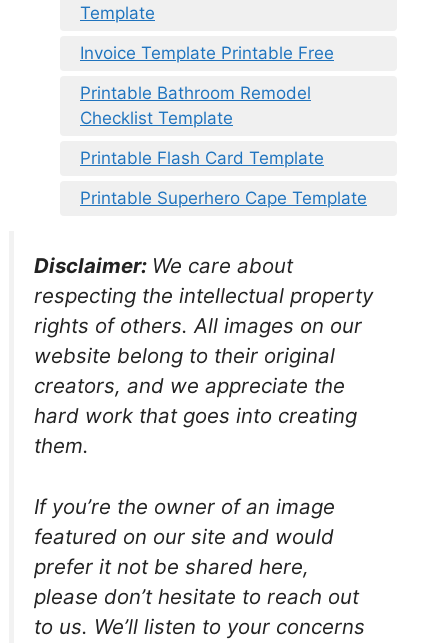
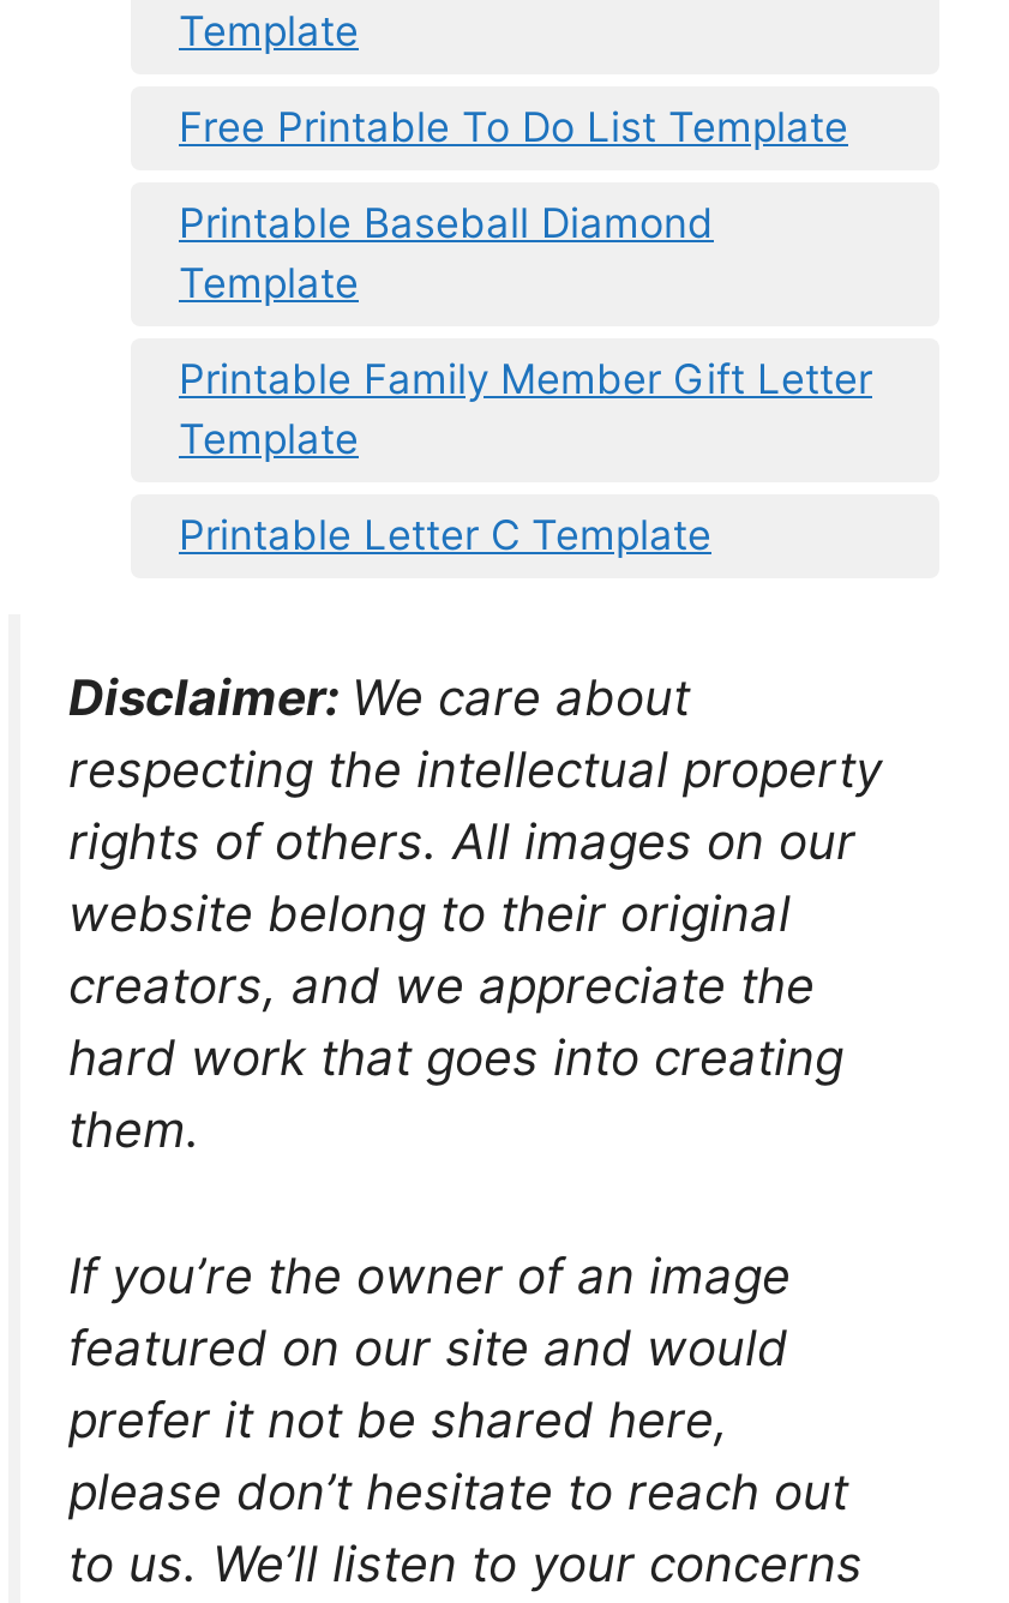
- Invoice Template Printable Free
+ Free Printable To Do List Template

- Printable Bathroom Remodel
- Checklist Template
+ Printable Baseball Diamond
+ Template

- Printable Flash Card Template
+ Printable Family Member Gift Letter
+ Template

- Printable Superhero Cape Template
+ Printable Letter C Template
